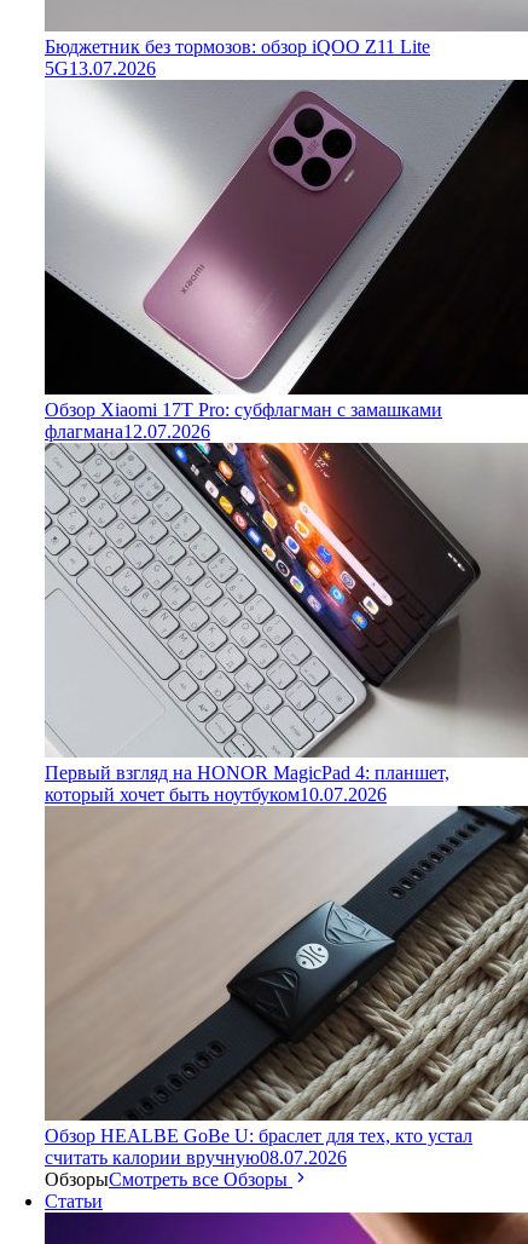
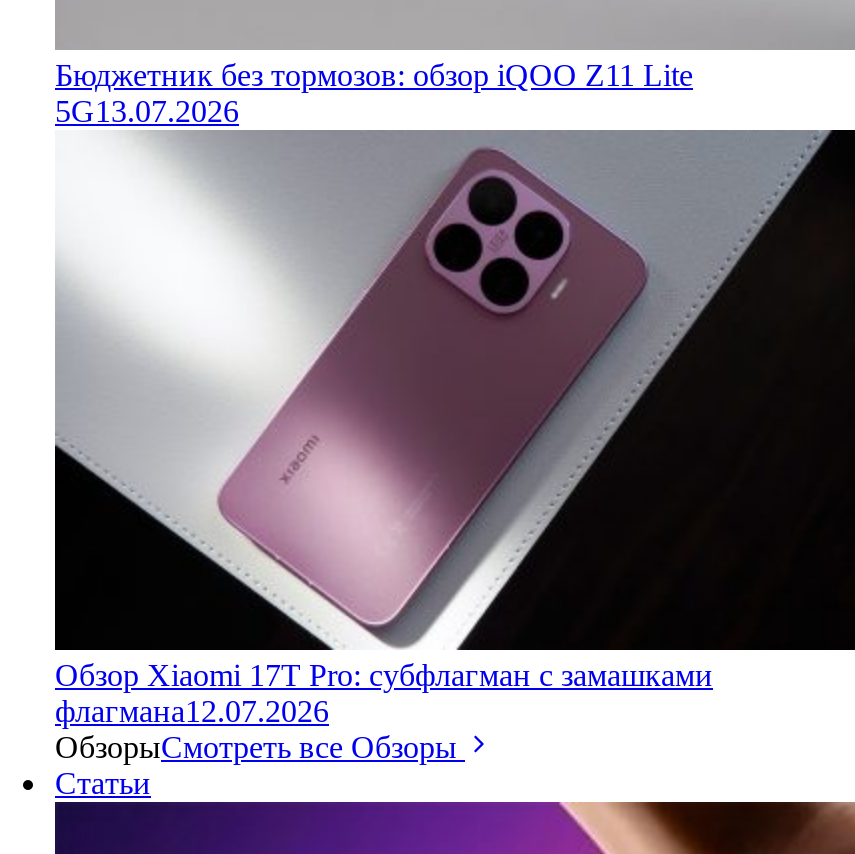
- [image]
- Первый взгляд на HONOR MagicPad 4: планшет,
- который хочет быть ноутбуком 10.07.2026

- [image]
- Обзор HEALBE GoBe U: браслет для тех, кто устал
- считать калории вручную08.07.2026
